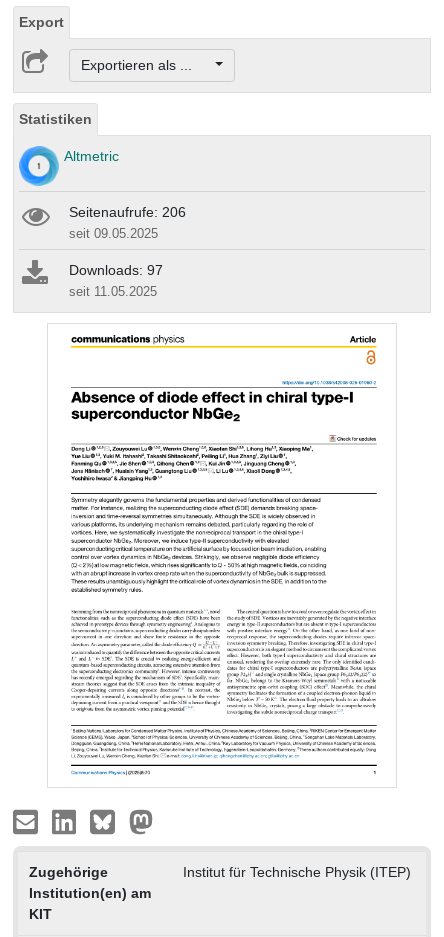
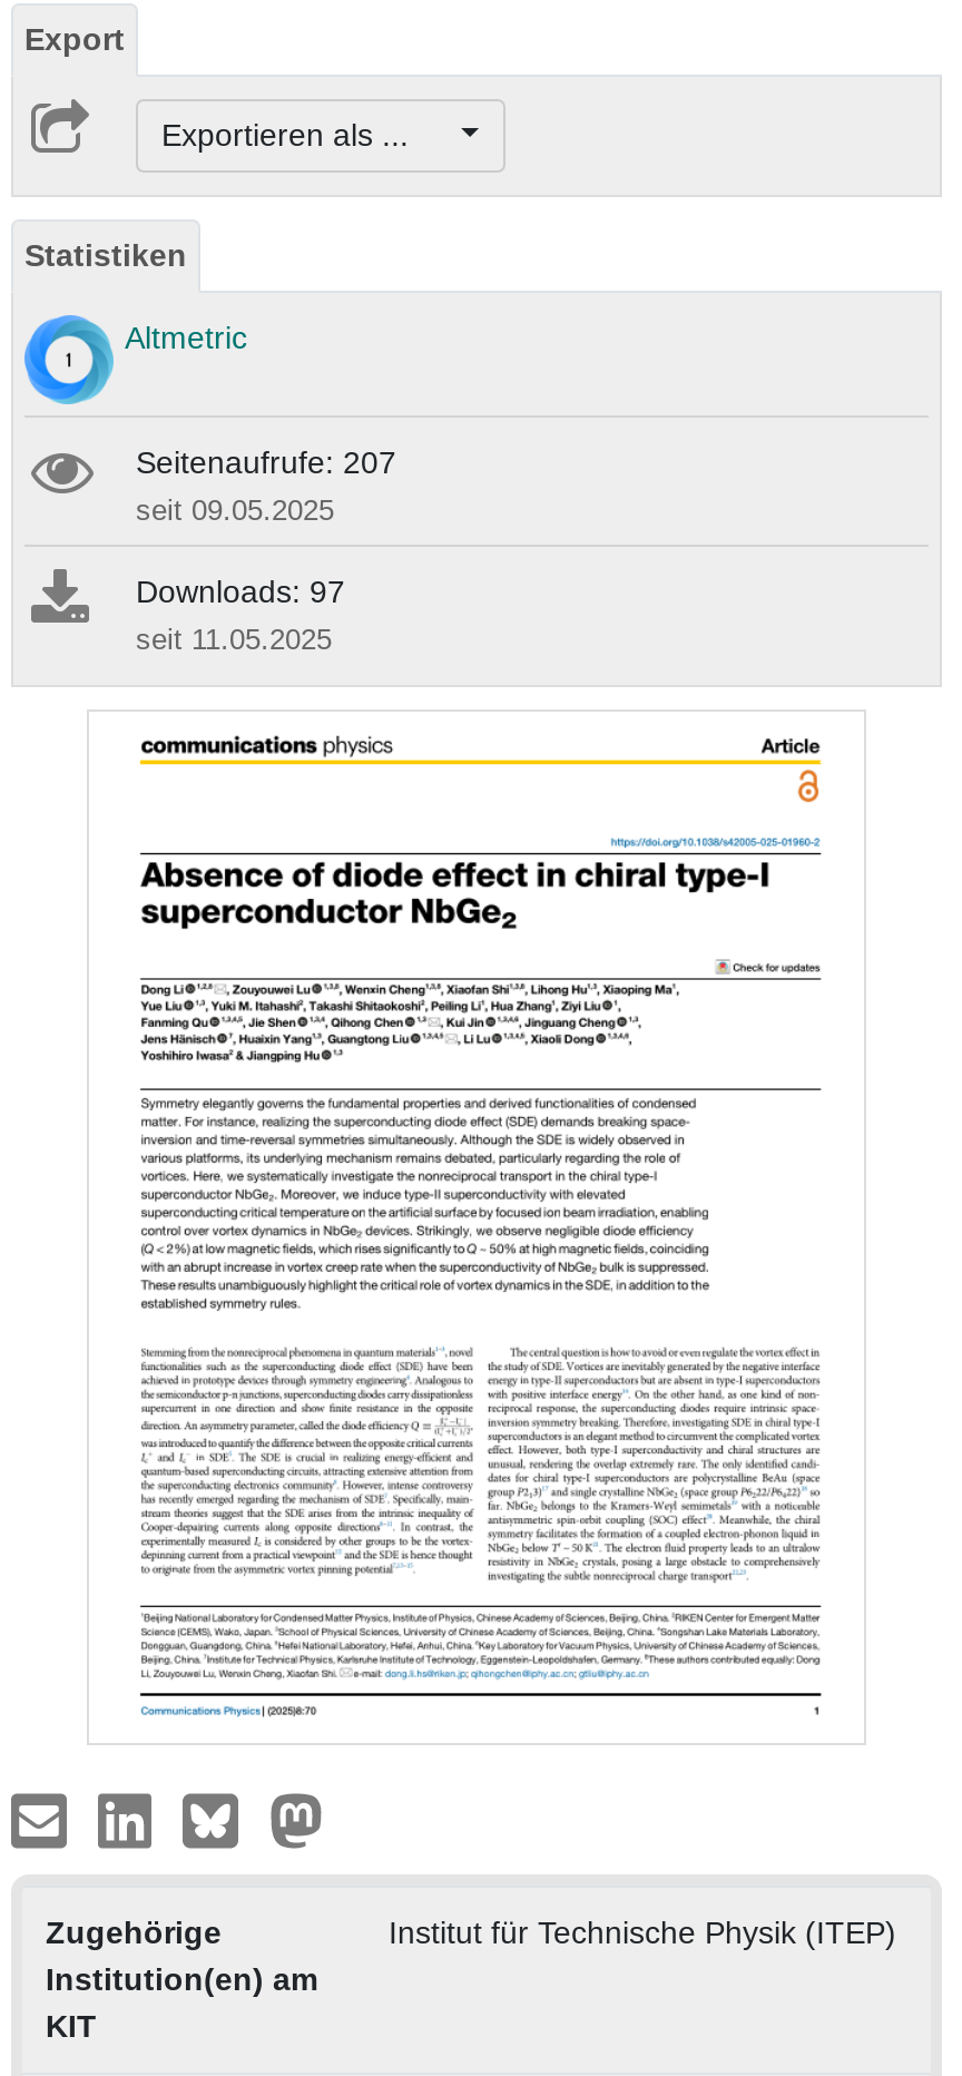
- Seitenaufrufe: 206
+ Seitenaufrufe: 207
